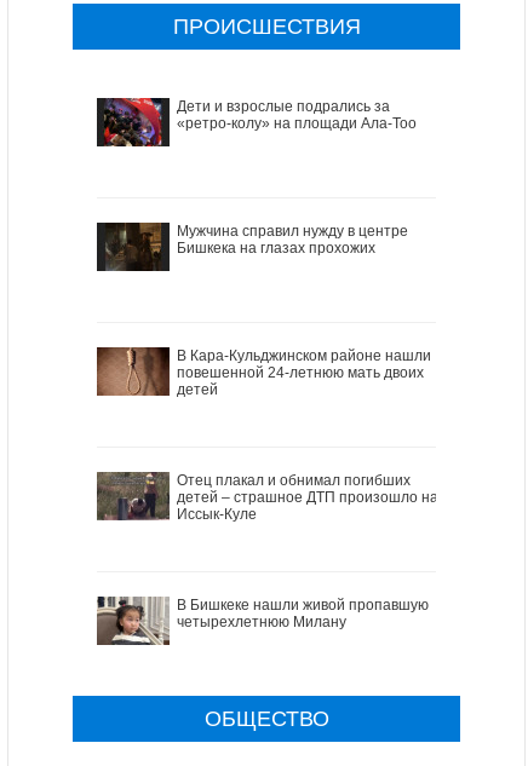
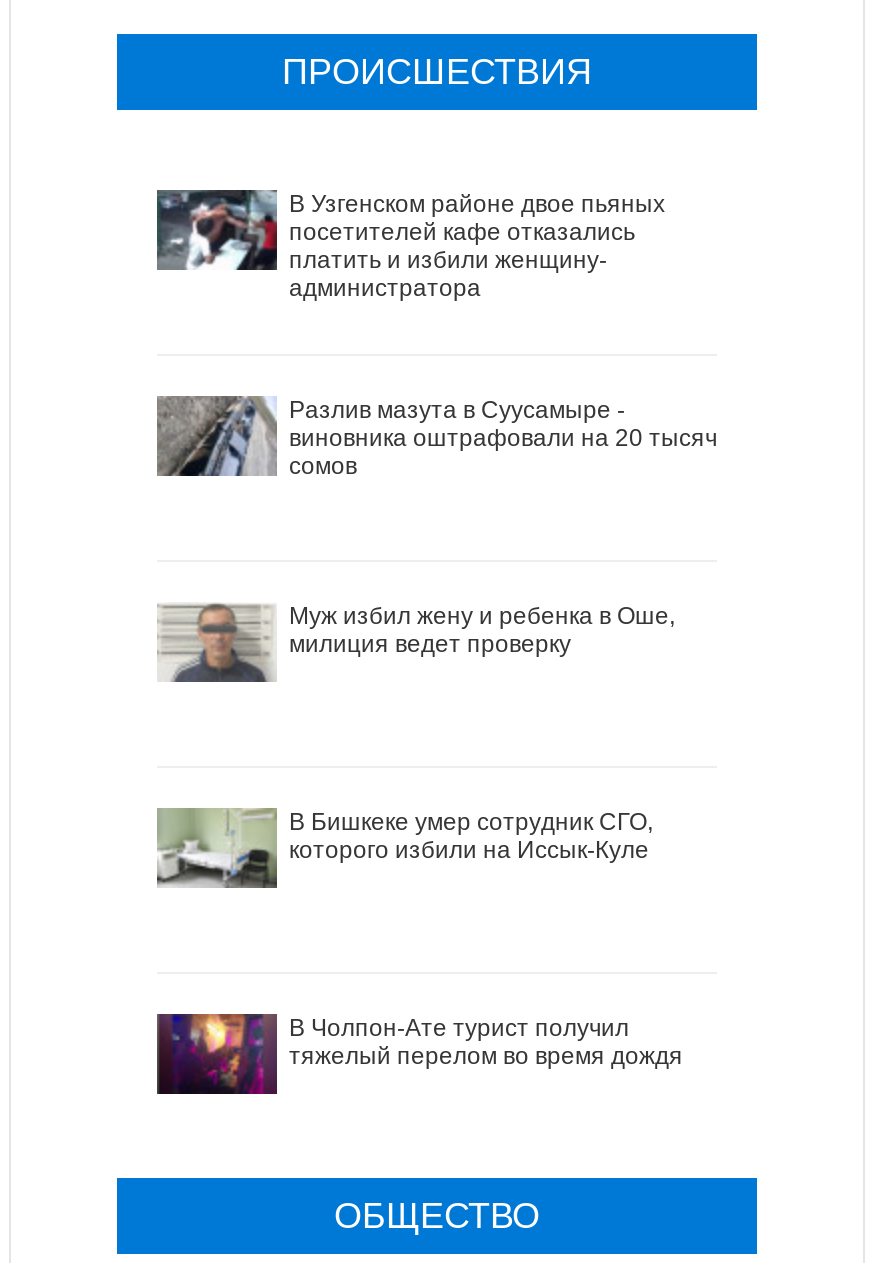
- [image]
- Дети и взрослые подрались за
- «ретро-колу» на площади Ала-Тоо
+ [image]
+ В Узгенском районе двое пьяных
+ посетителей кафе отказались
+ платить и избили женщину-
+ администратора

- [image]
- Мужчина справил нужду в центре
- Бишкека на глазах прохожих
+ [image]
+ Разлив мазута в Суусамыре -
+ виновника оштрафовали на 20 тысяч
+ сомов

- [image]
- В Кара-Кульджинском районе нашли
- повешенной 24-летнюю мать двоих
- детей
+ [image]
+ Муж избил жену и ребенка в Оше,
+ милиция ведет проверку

- [image]
- Отец плакал и обнимал погибших
- детей – страшное ДТП произошло на
- Иссык-Куле
+ [image]
+ В Бишкеке умер сотрудник СГО,
+ которого избили на Иссык-Куле

- [image]
- В Бишкеке нашли живой пропавшую
- четырехлетнюю Милану
+ [image]
+ В Чолпон-Ате турист получил
+ тяжелый перелом во время дождя
